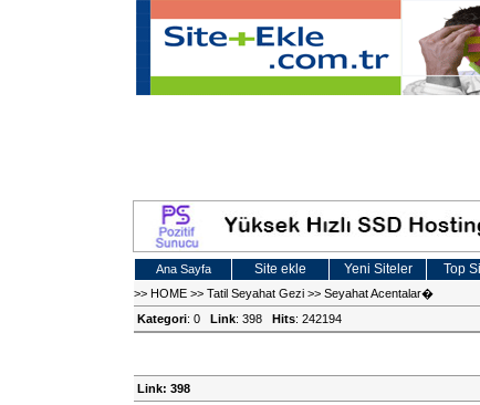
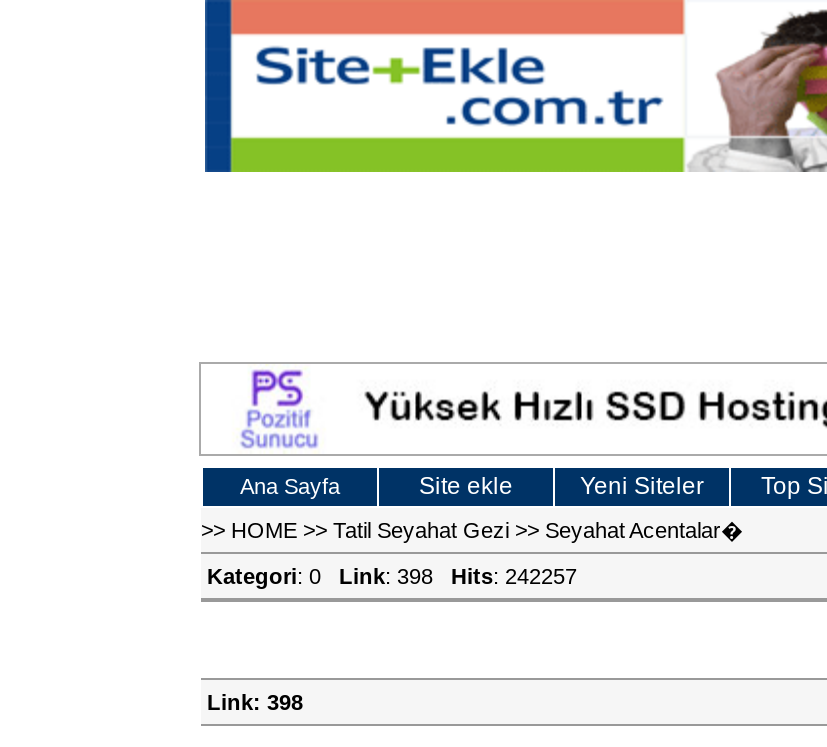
- Kategori: 0 Link: 398 Hits: 242194
+ Kategori: 0 Link: 398 Hits: 242257
